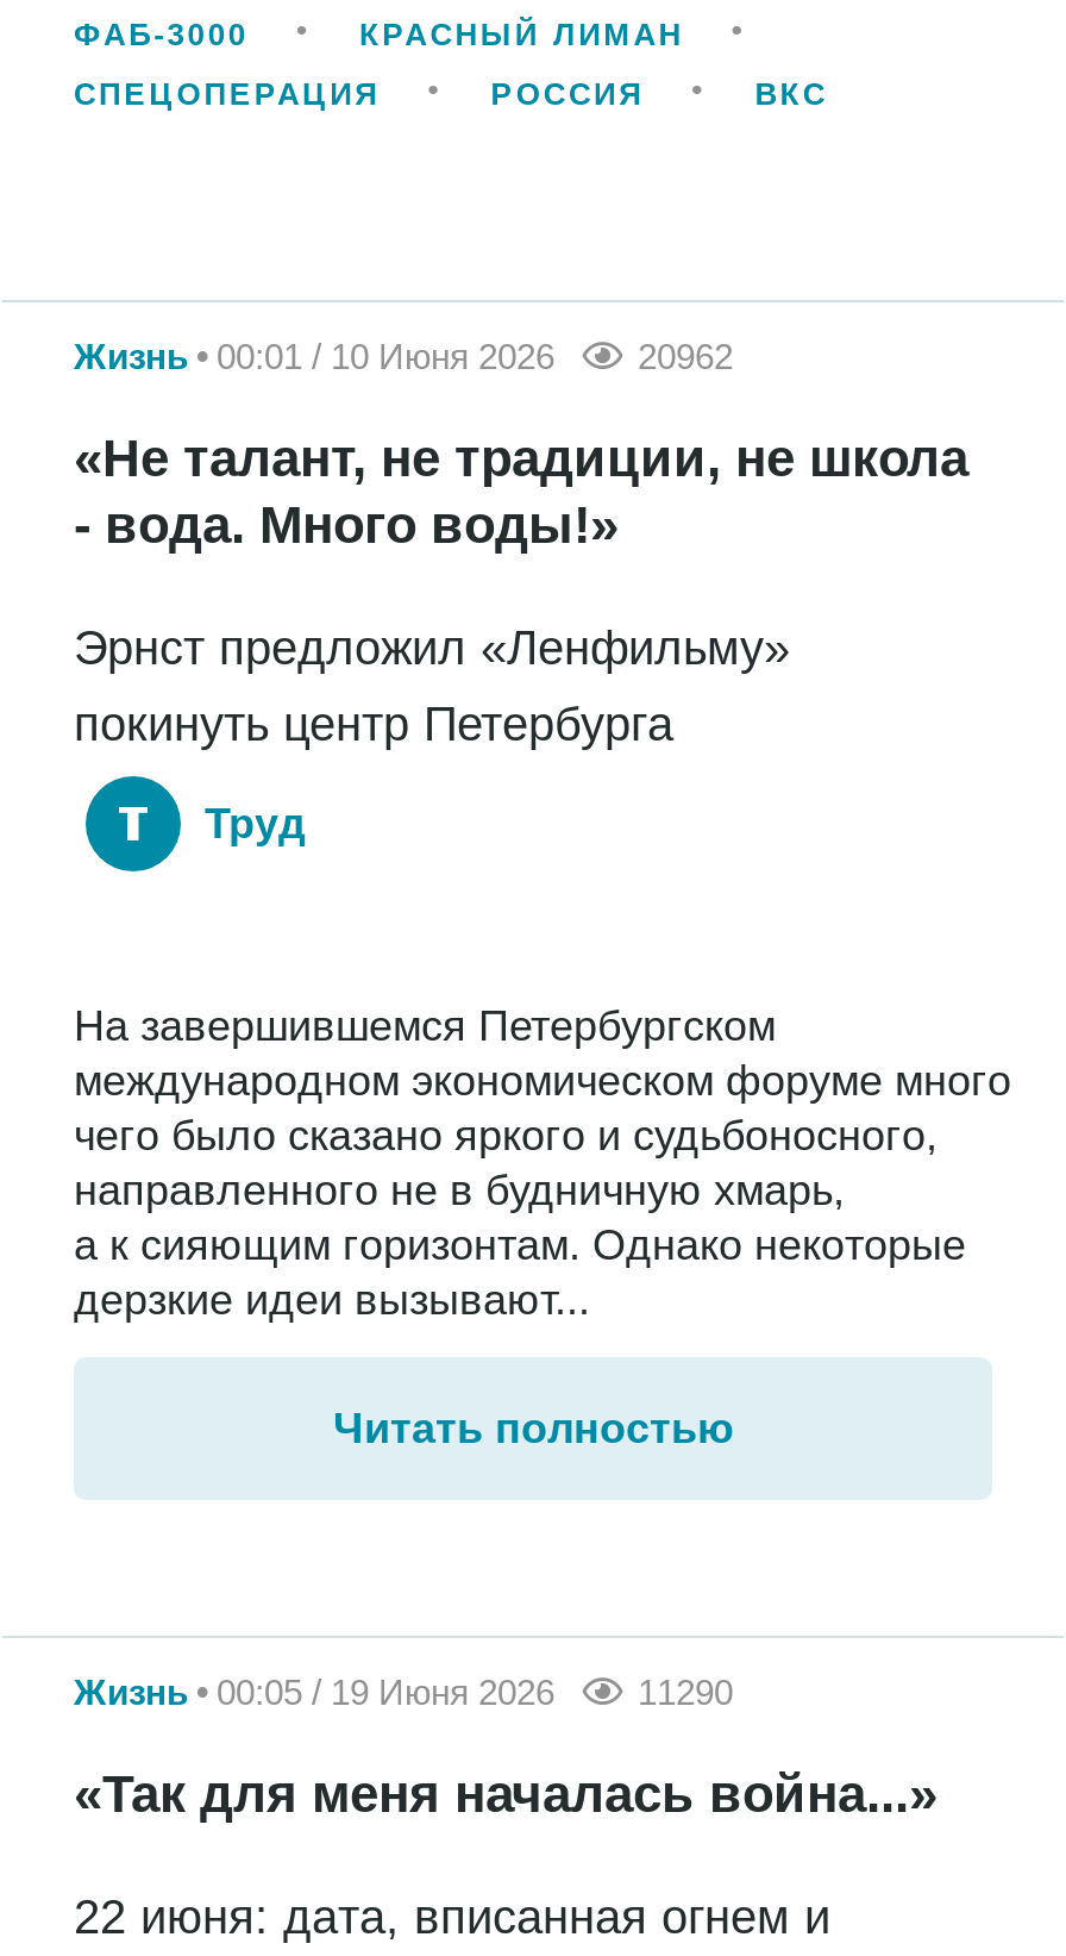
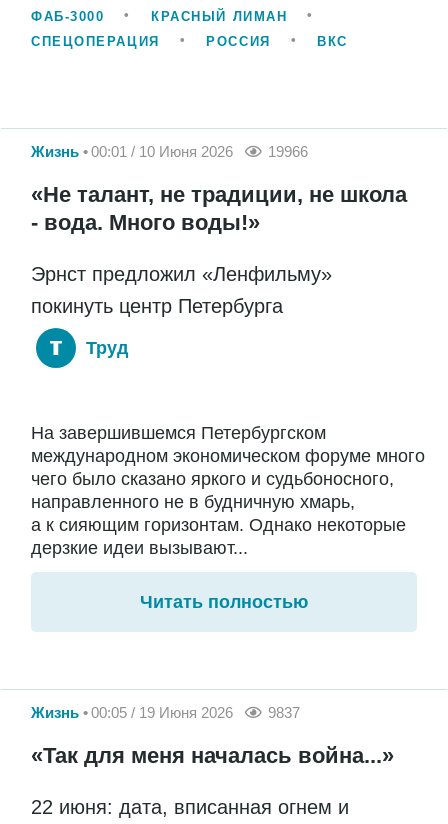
- 20962
+ 19966

- 11290
+ 9837
